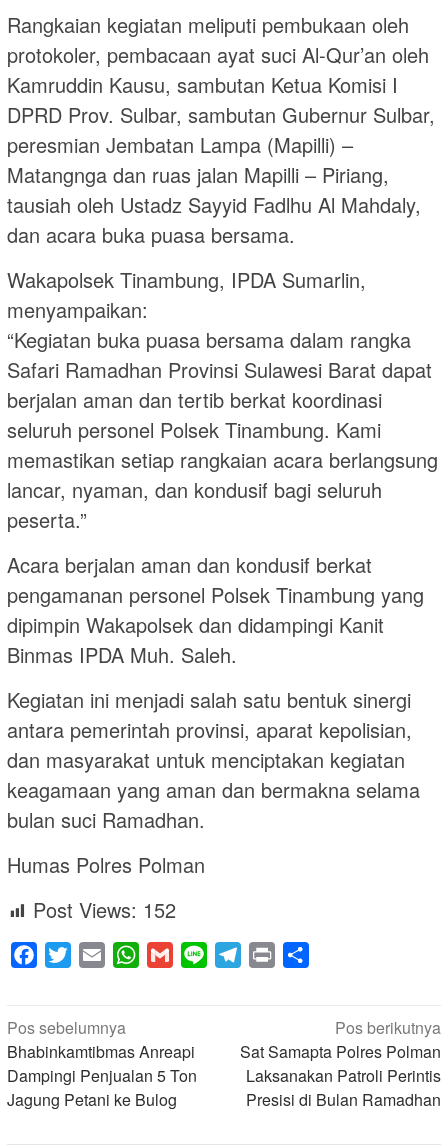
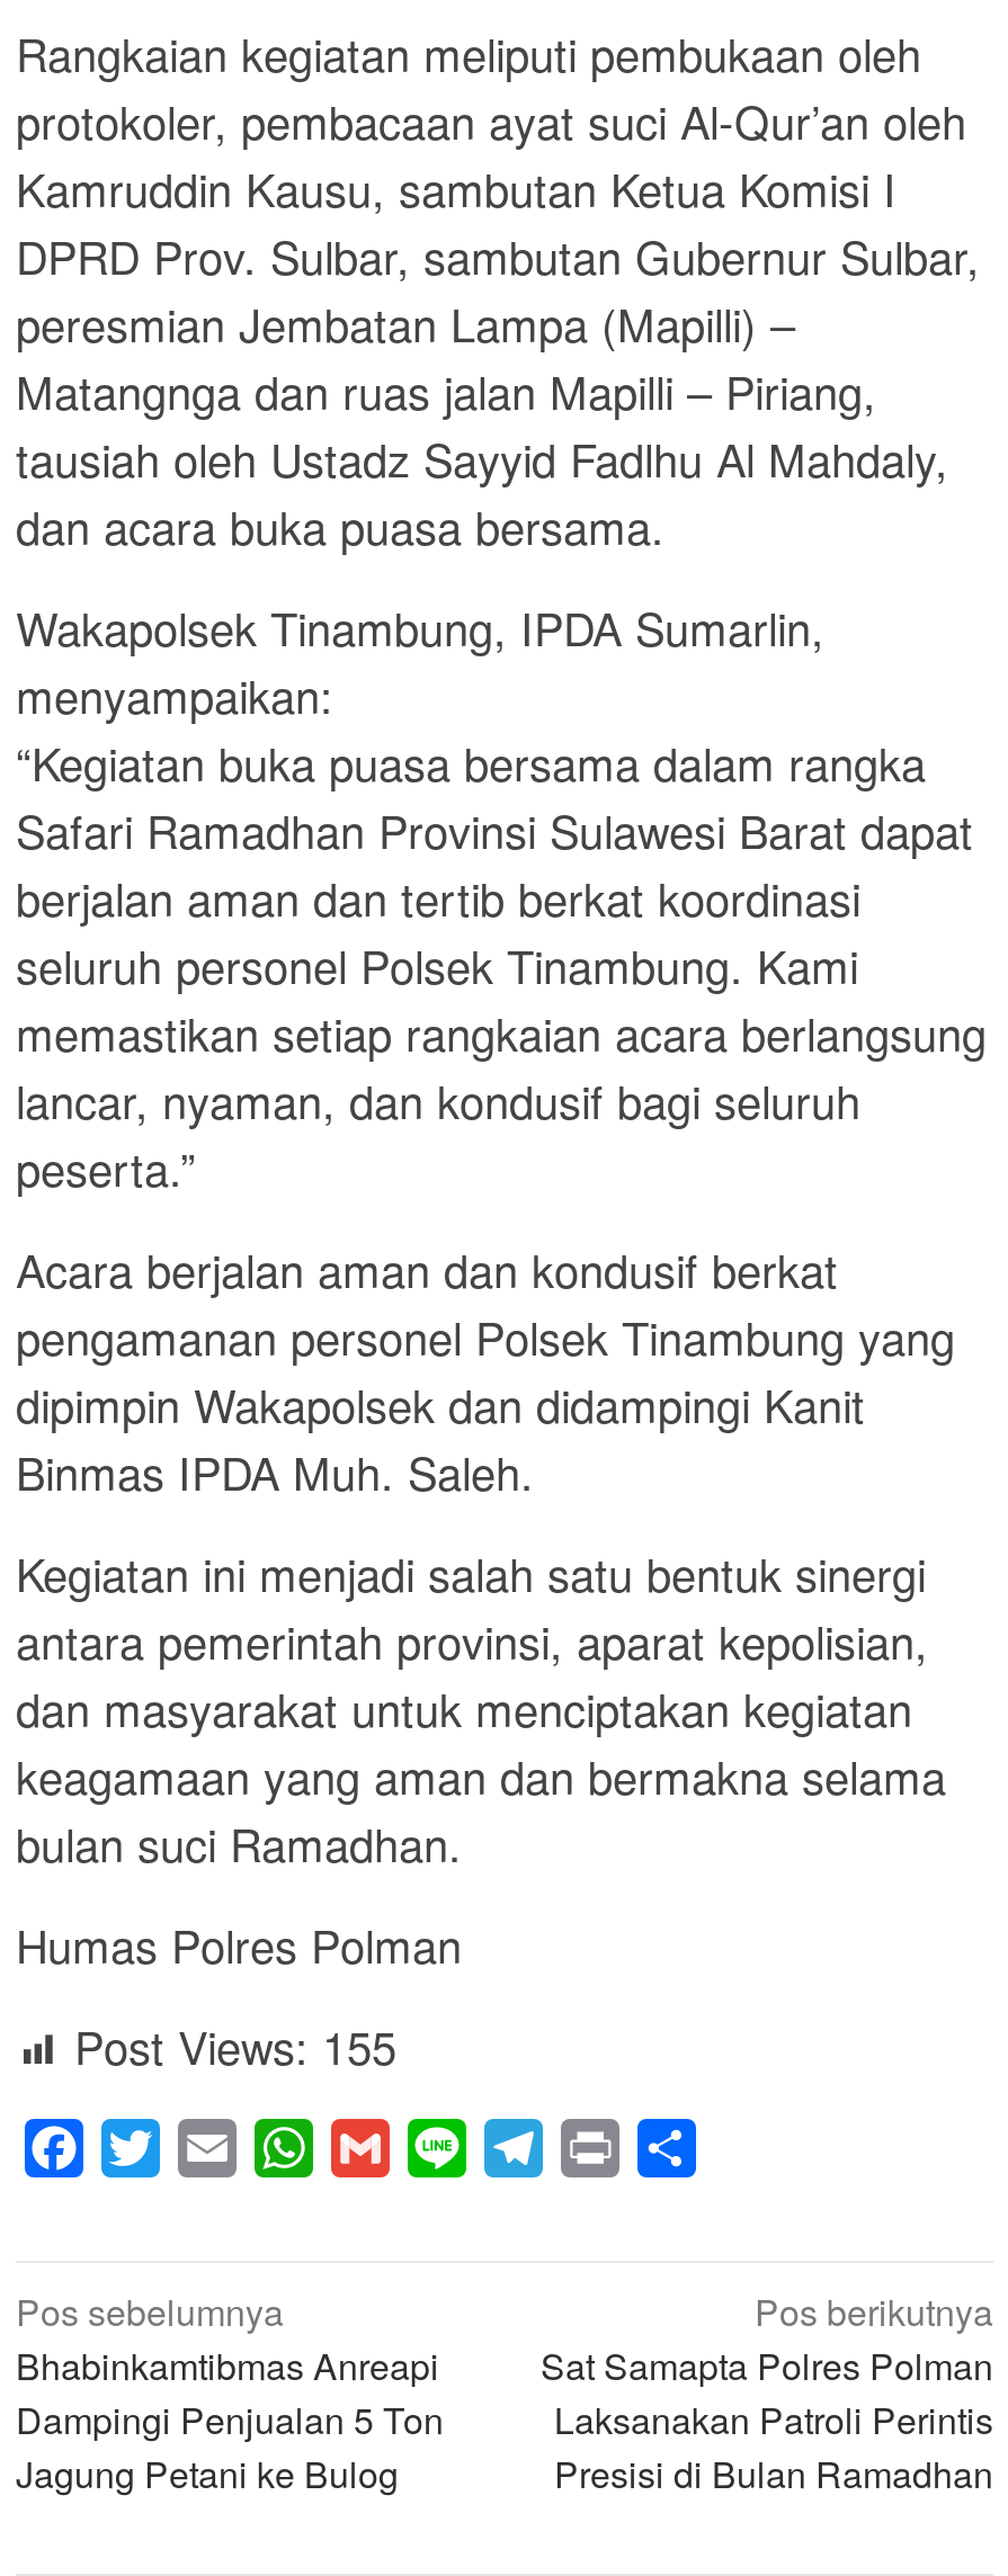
- Post Views: 152
+ Post Views: 155
